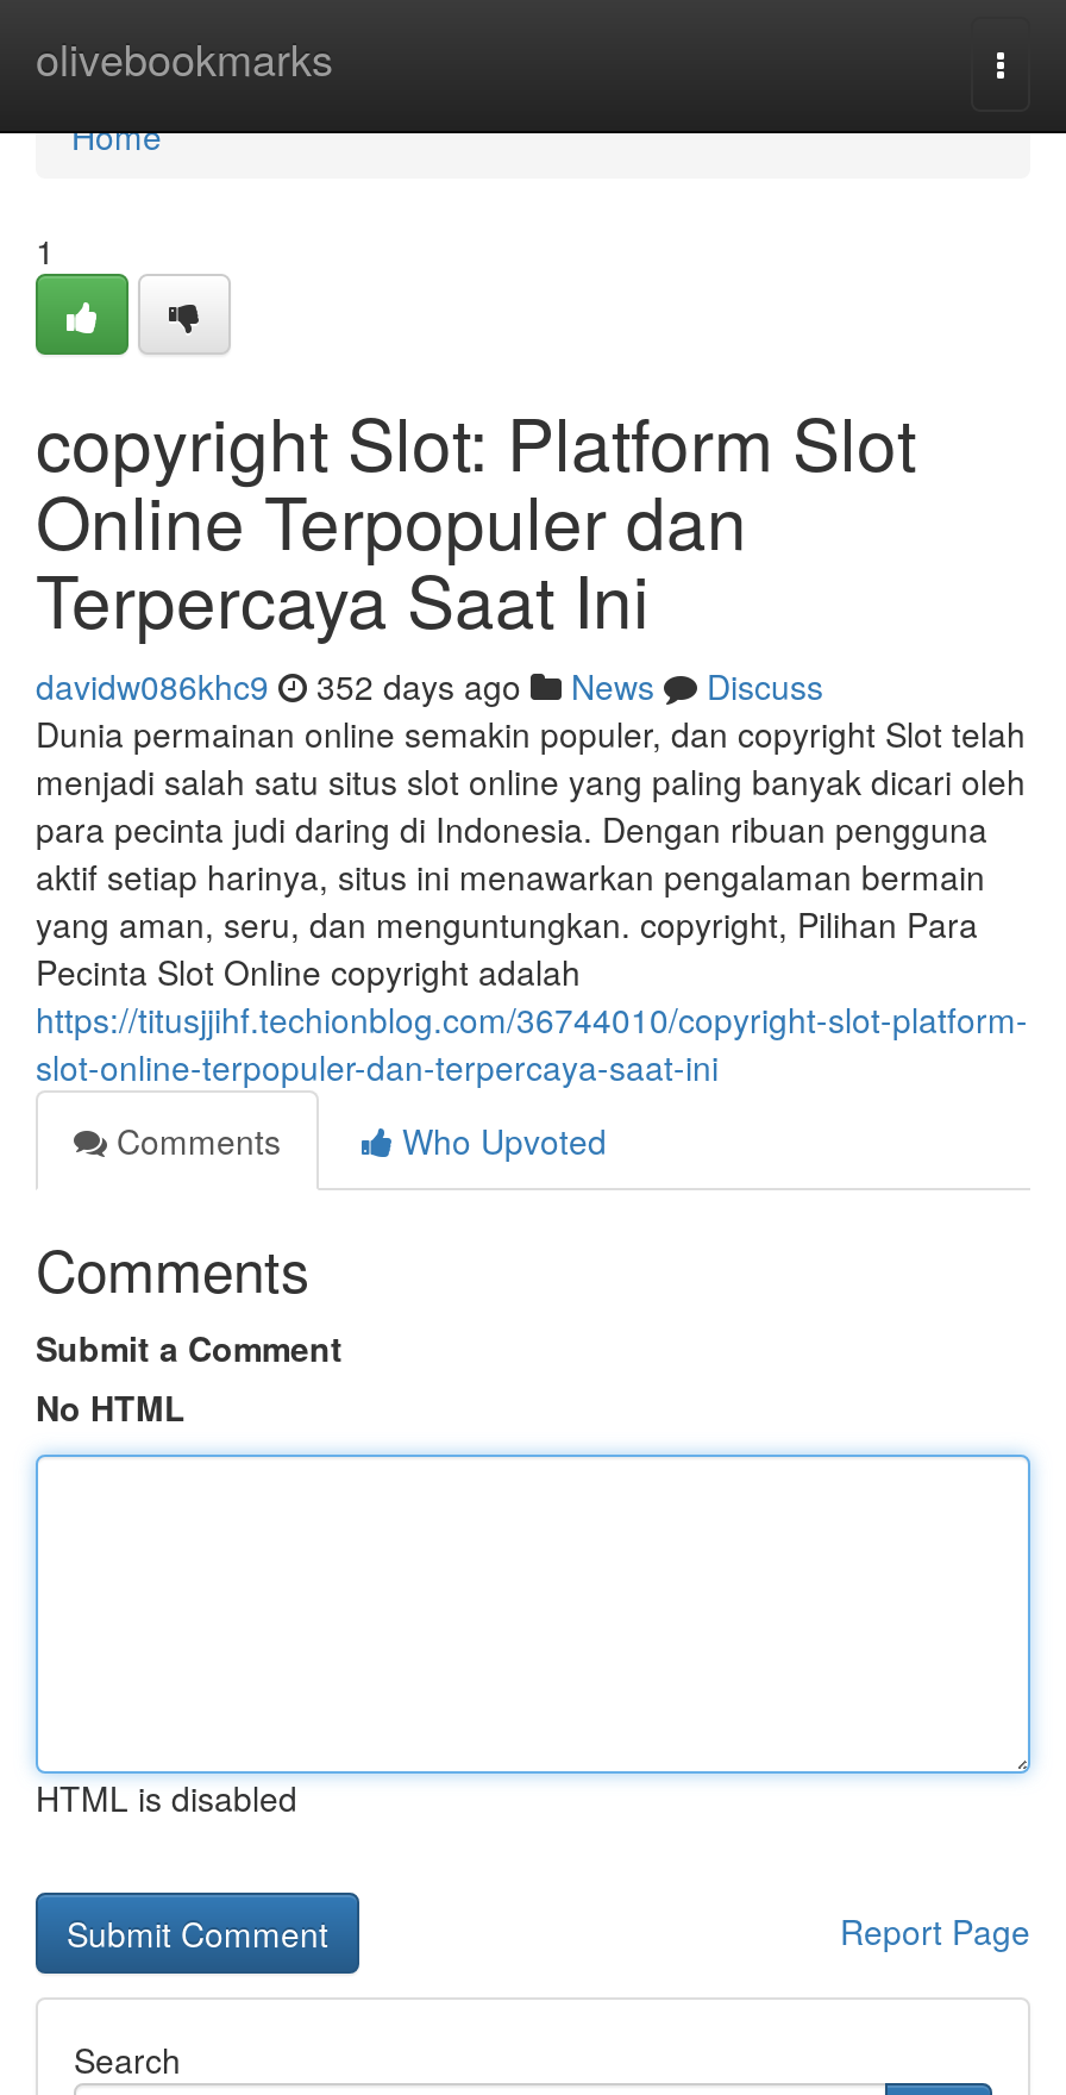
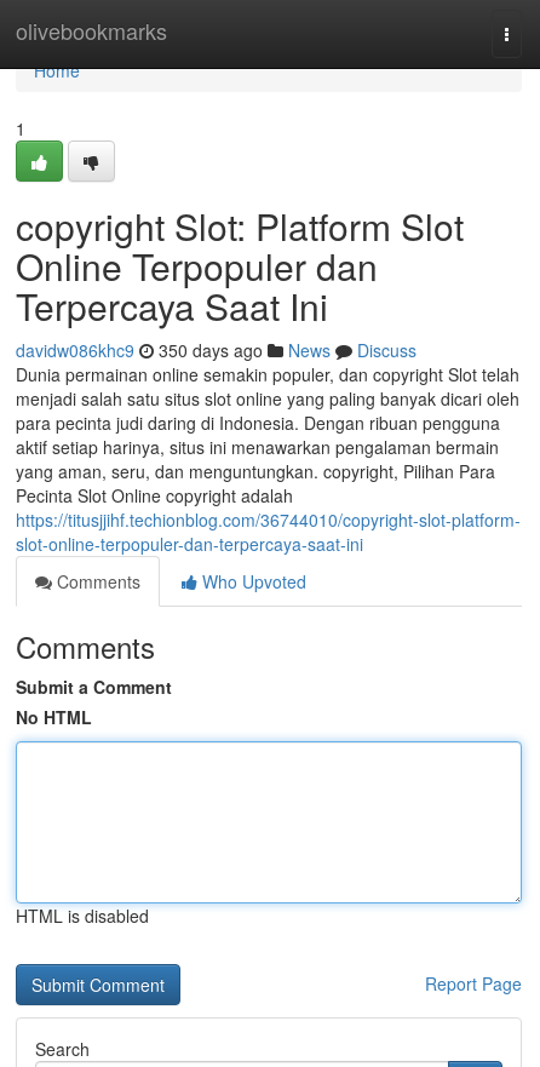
- davidw086khc9 352 days ago News Discuss
+ davidw086khc9 350 days ago News Discuss
